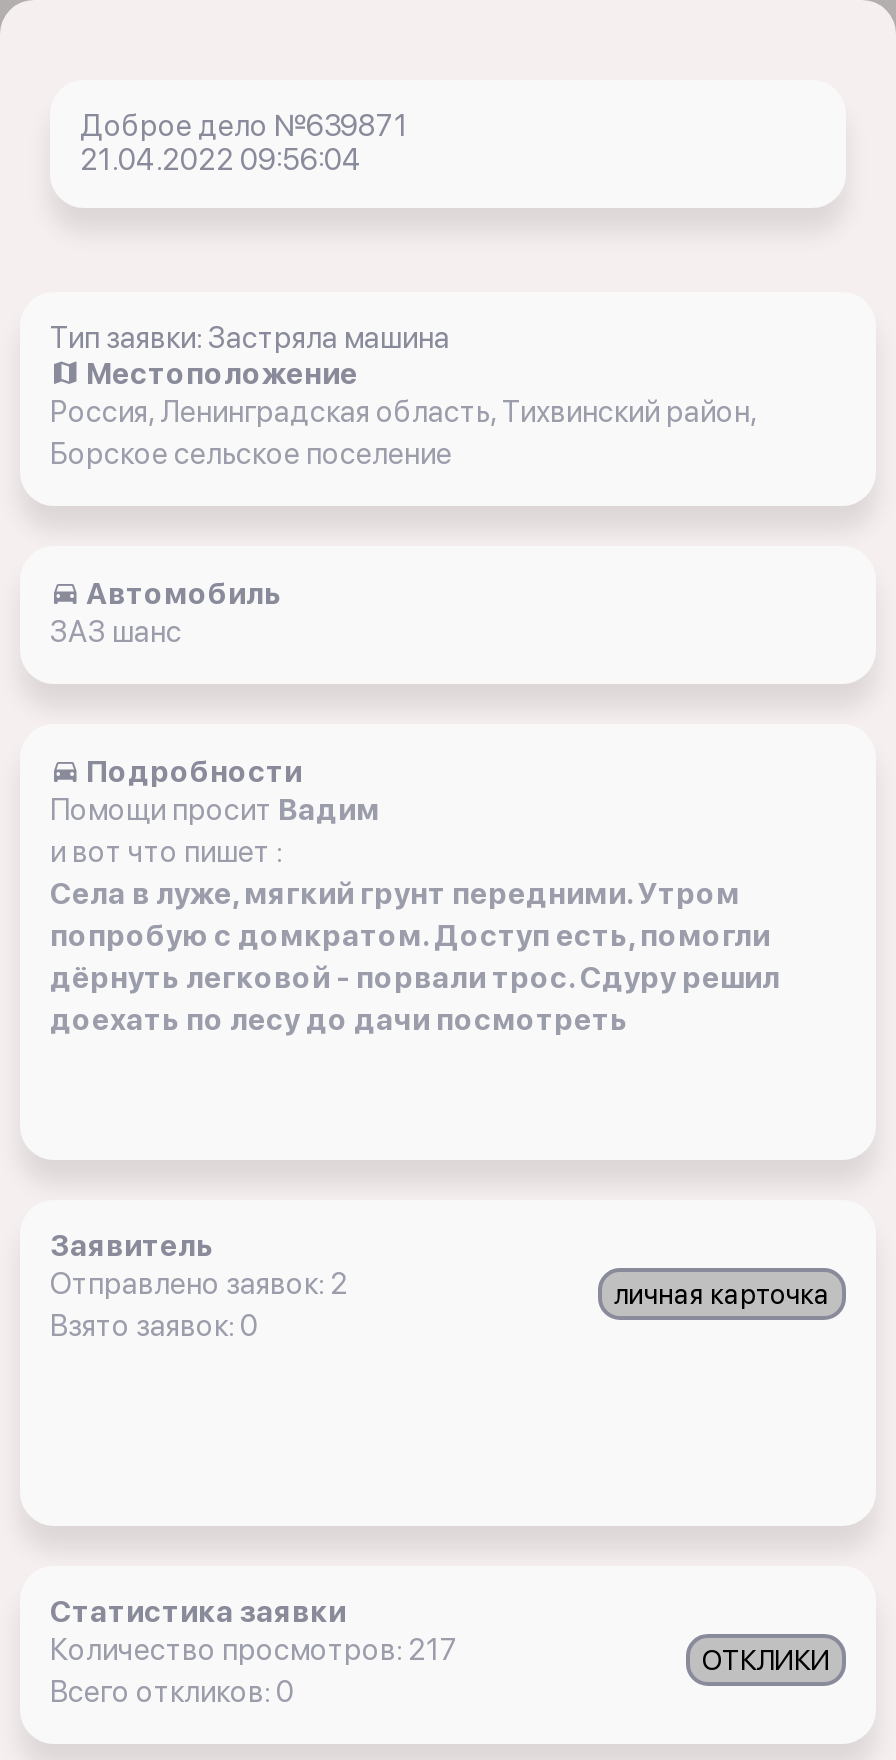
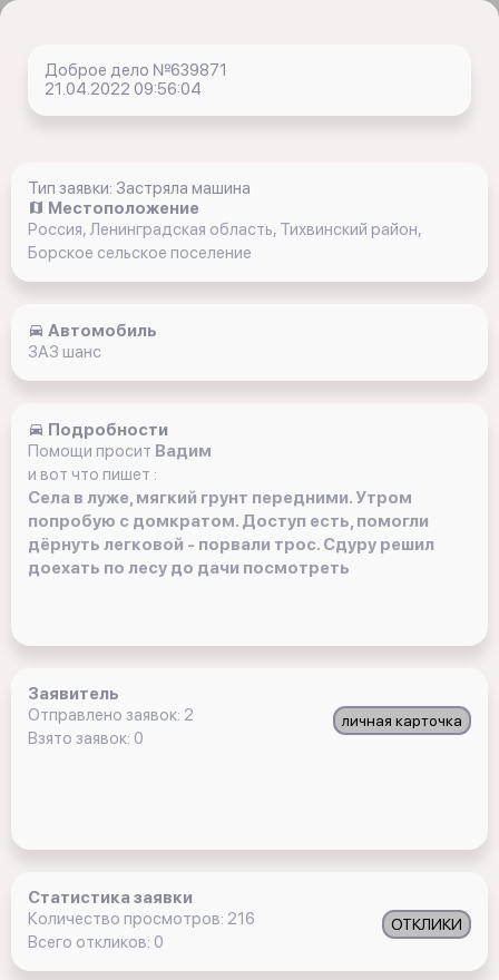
- Количество просмотров: 217
+ Количество просмотров: 216
